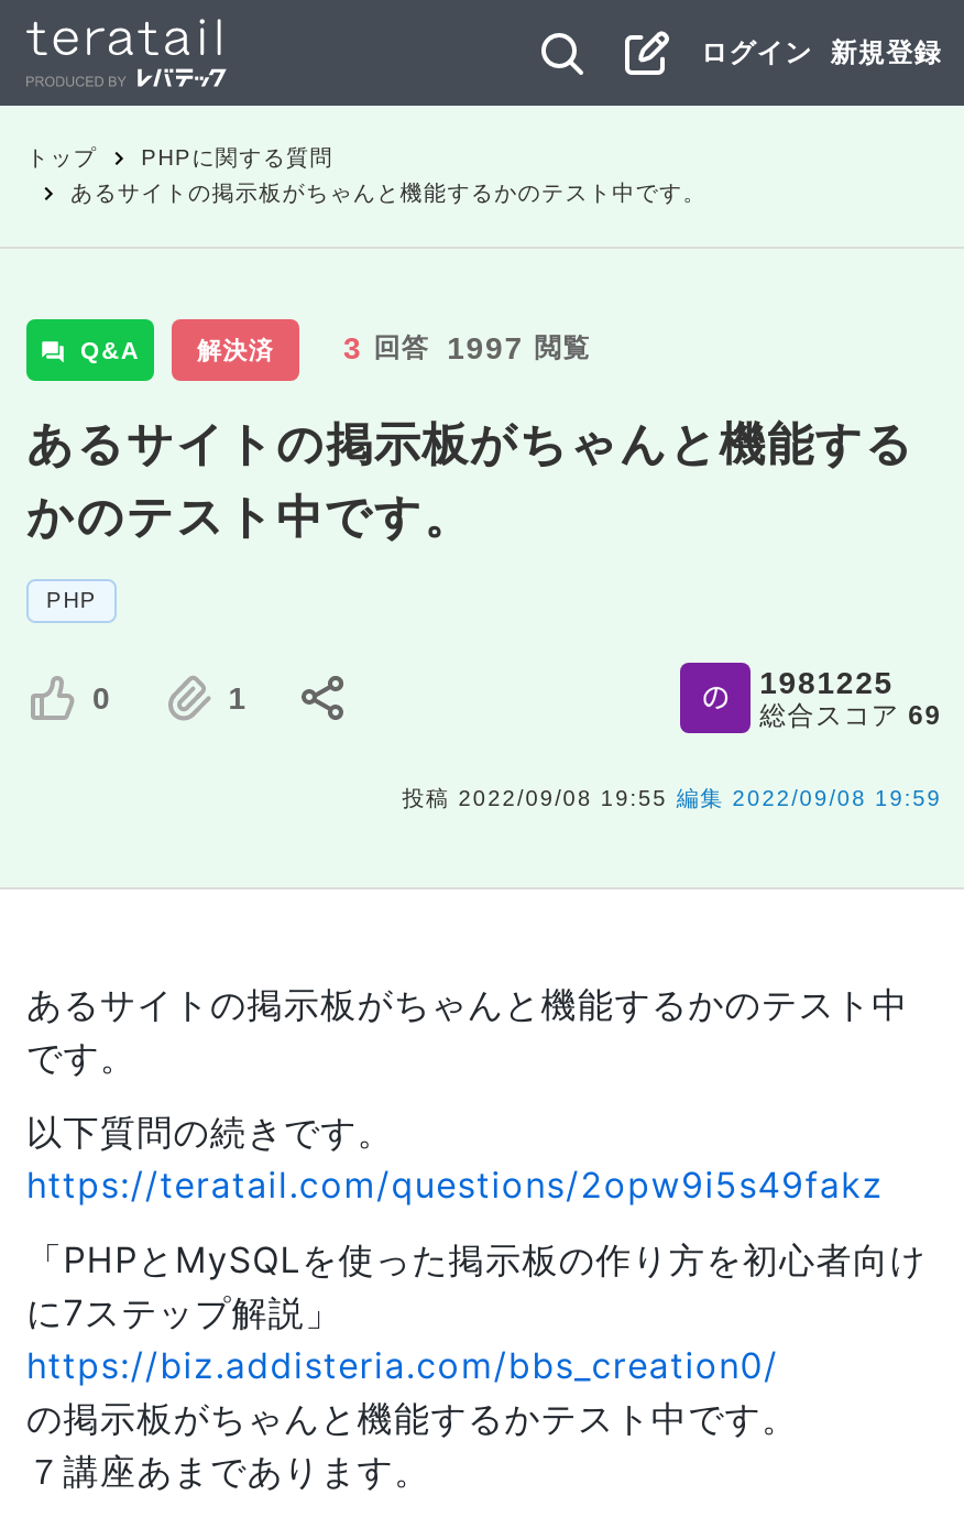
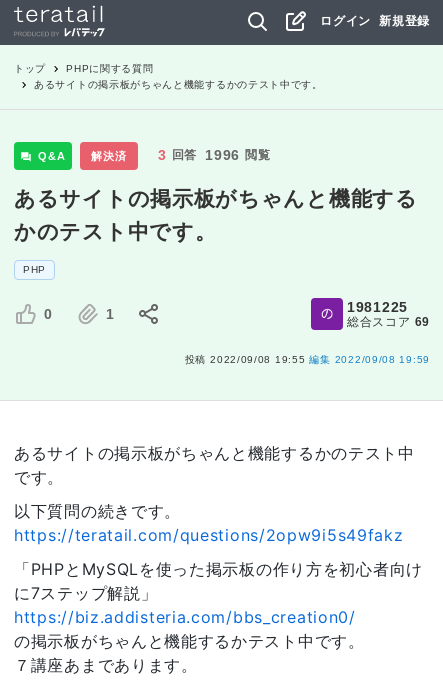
- 3 回答 1997 閲覧
+ 3 回答 1996 閲覧
